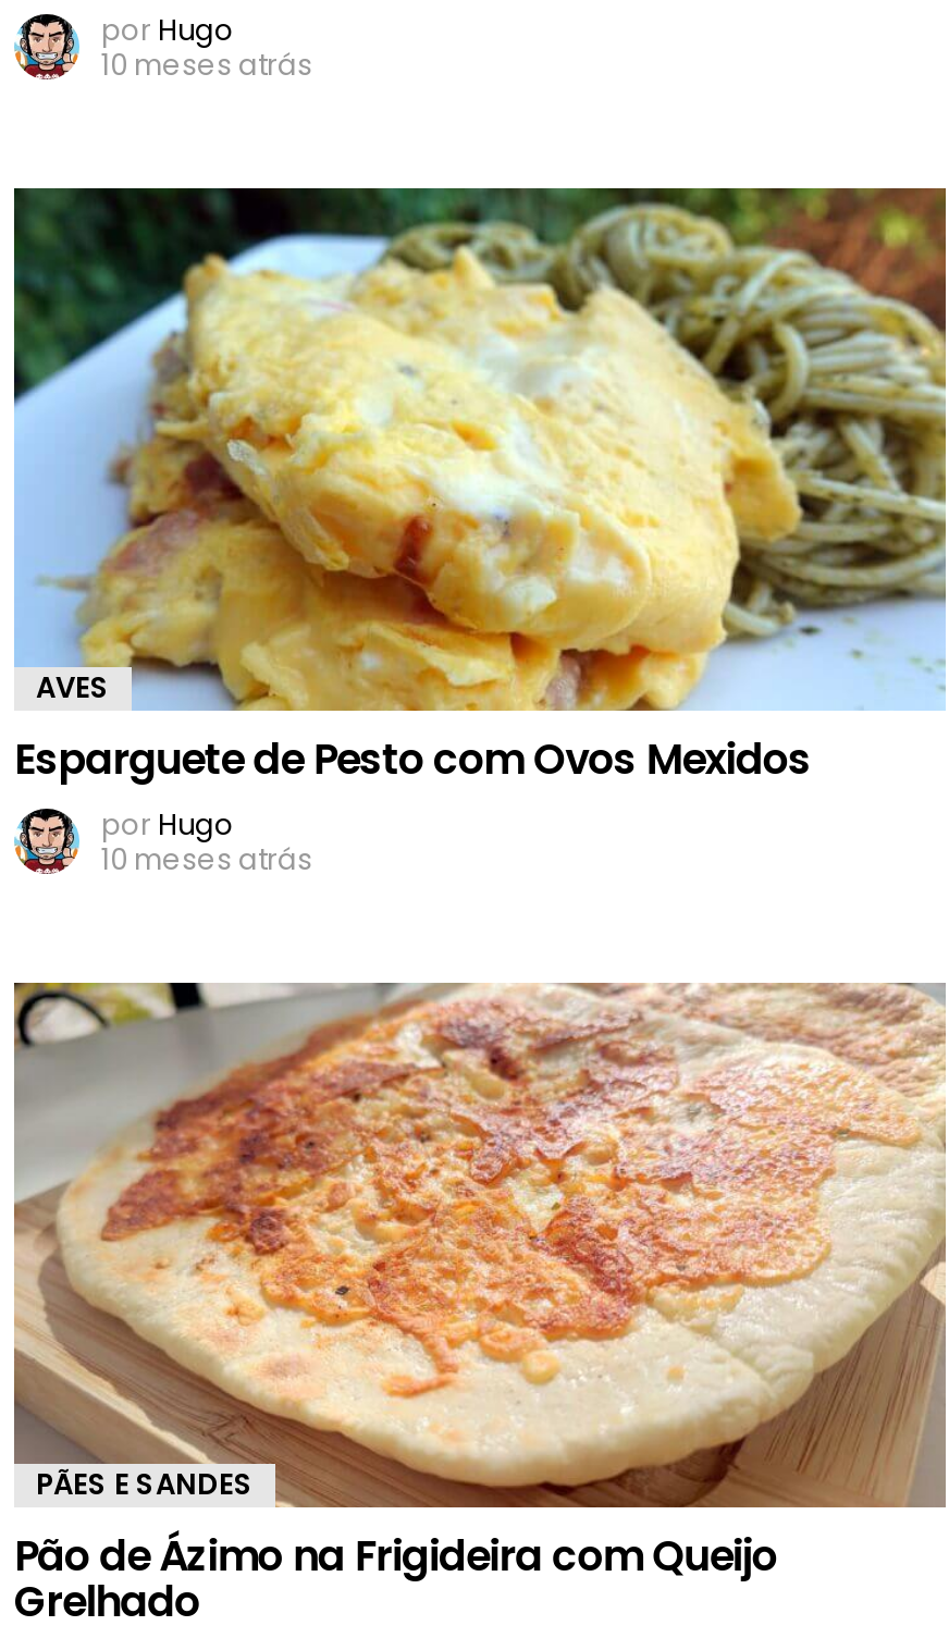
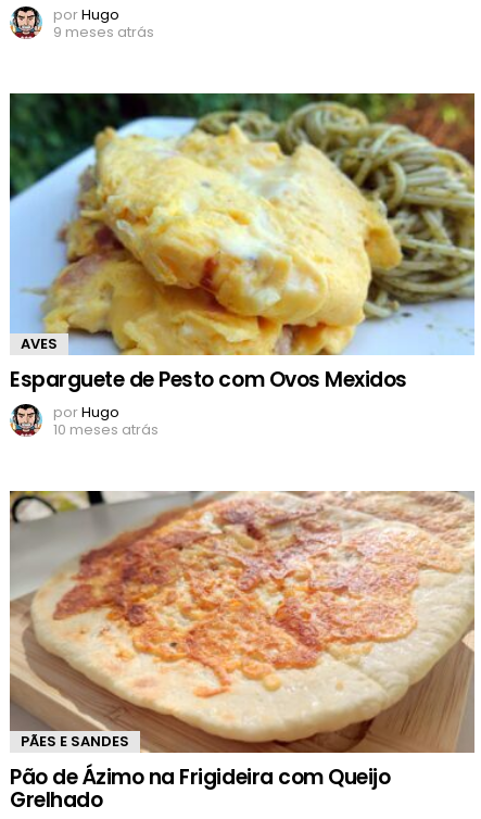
- 10 meses atrás
+ 9 meses atrás
